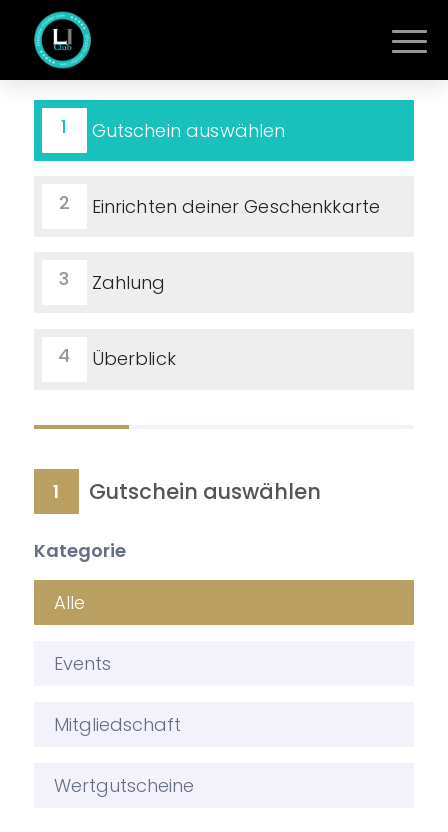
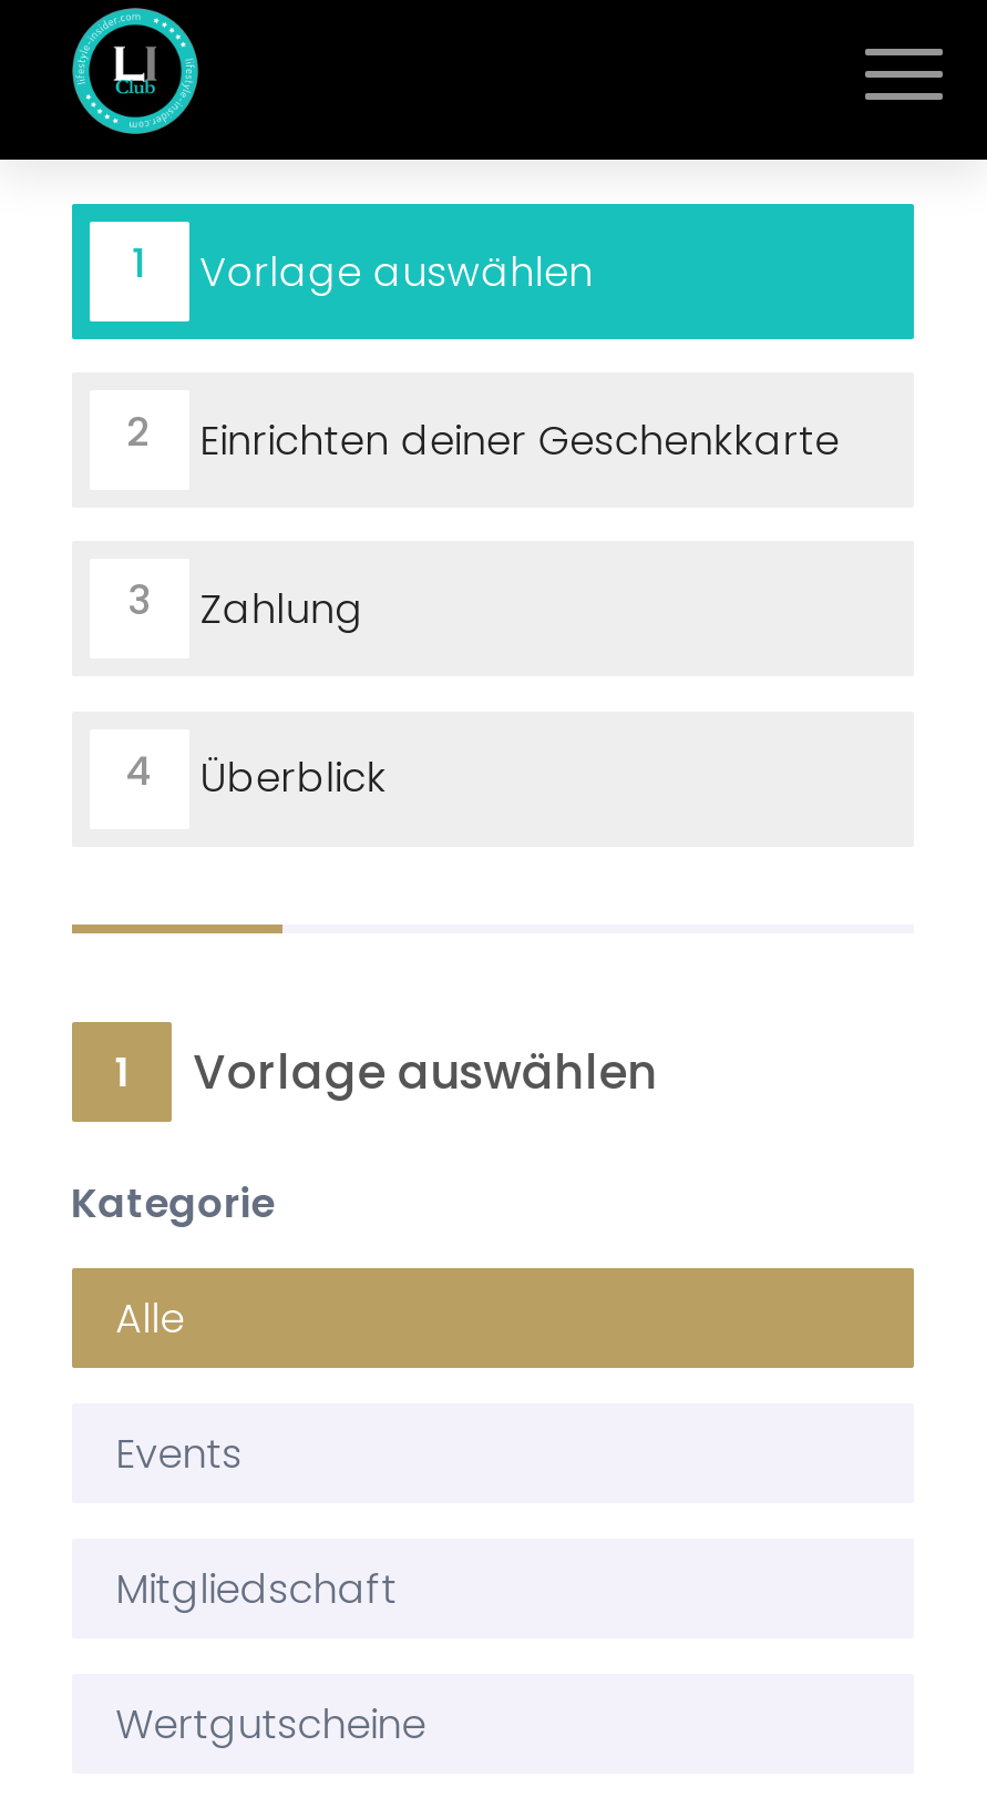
- Gutschein auswählen
+ Vorlage auswählen

- Gutschein auswählen
+ Vorlage auswählen
